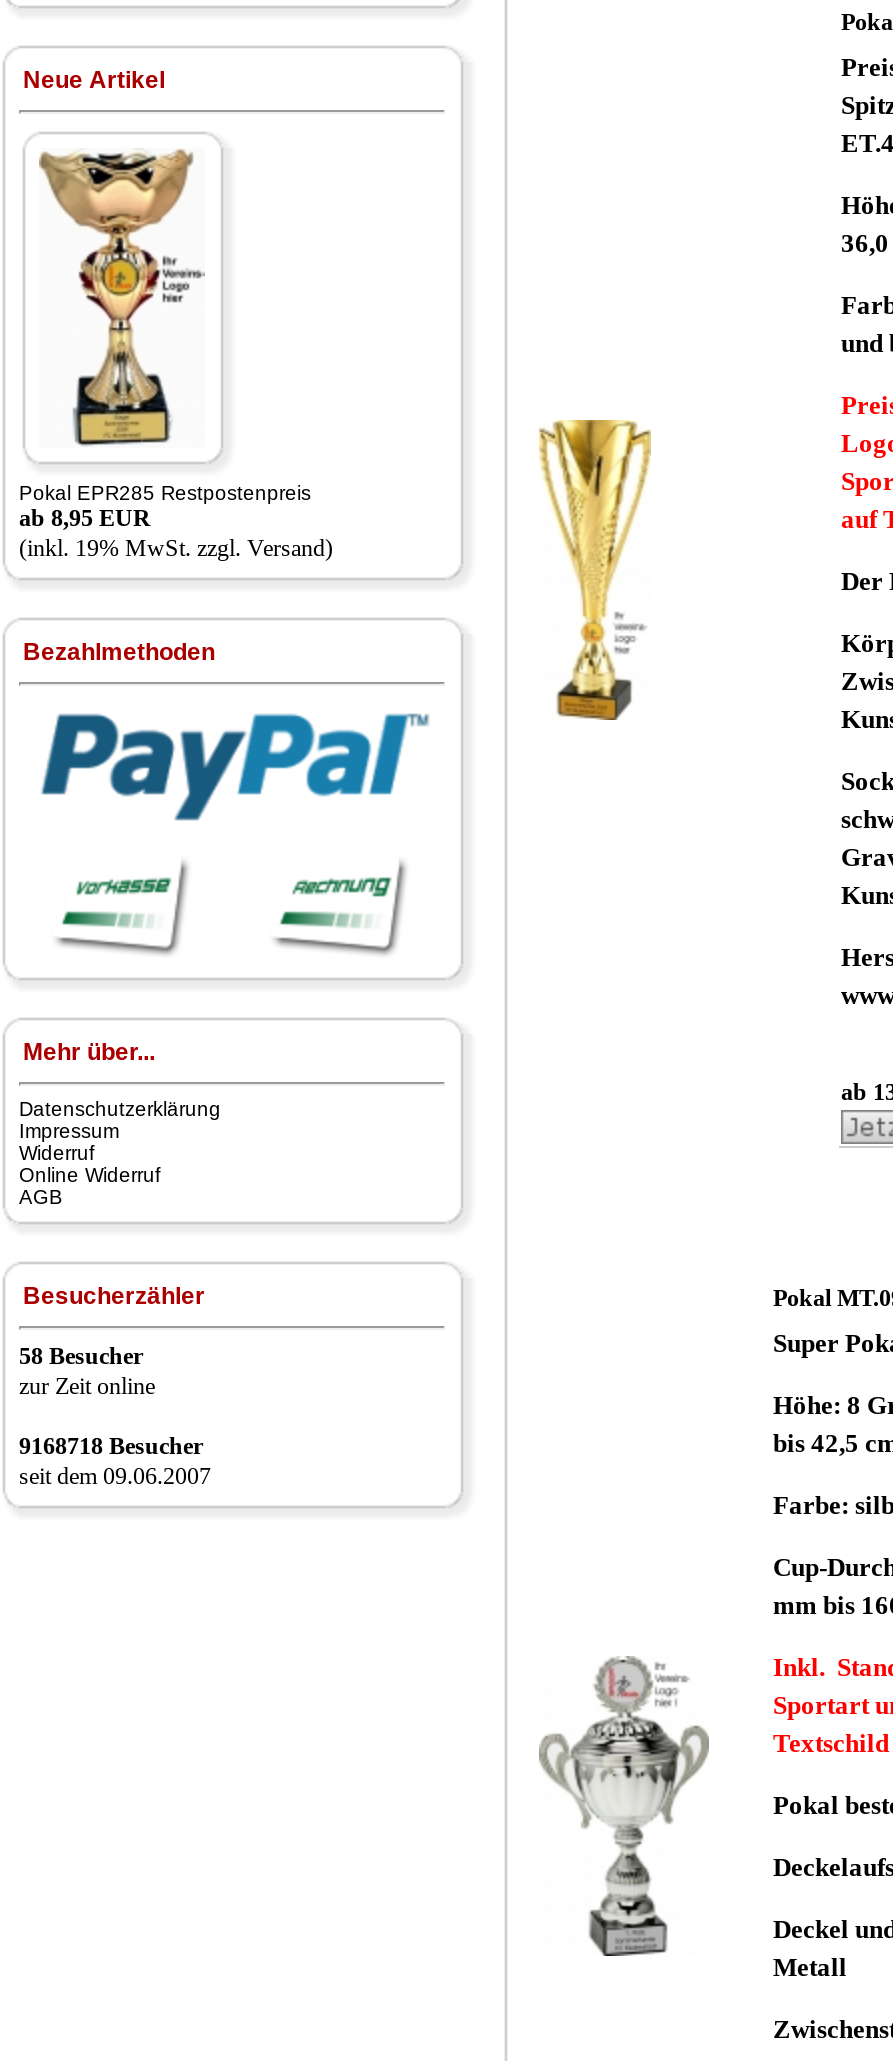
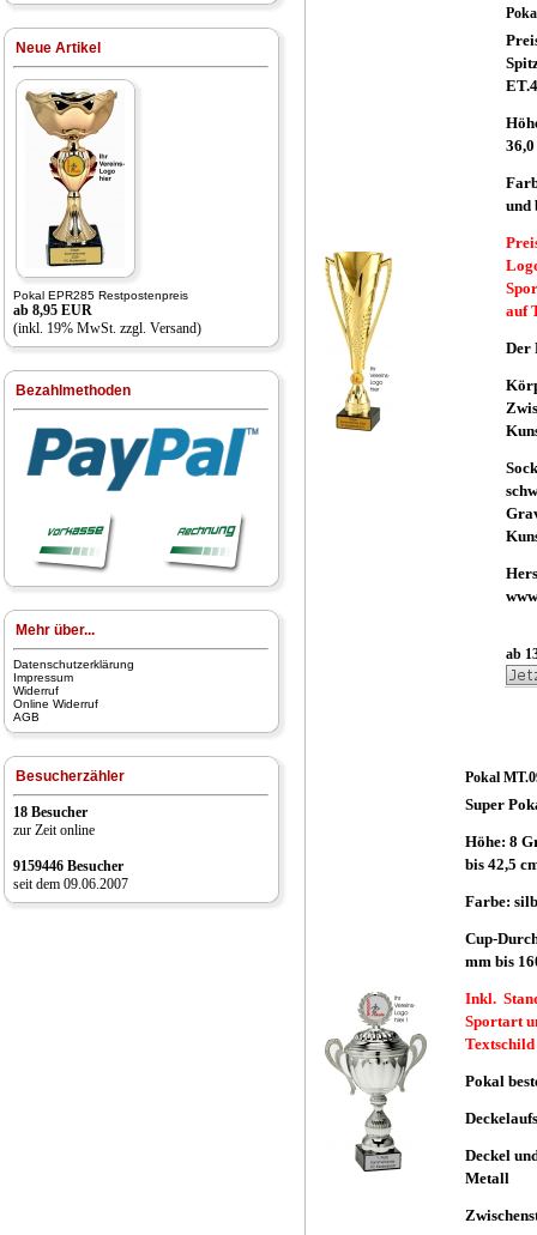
- 58 Besucher
+ 18 Besucher

- 9168718 Besucher
+ 9159446 Besucher
